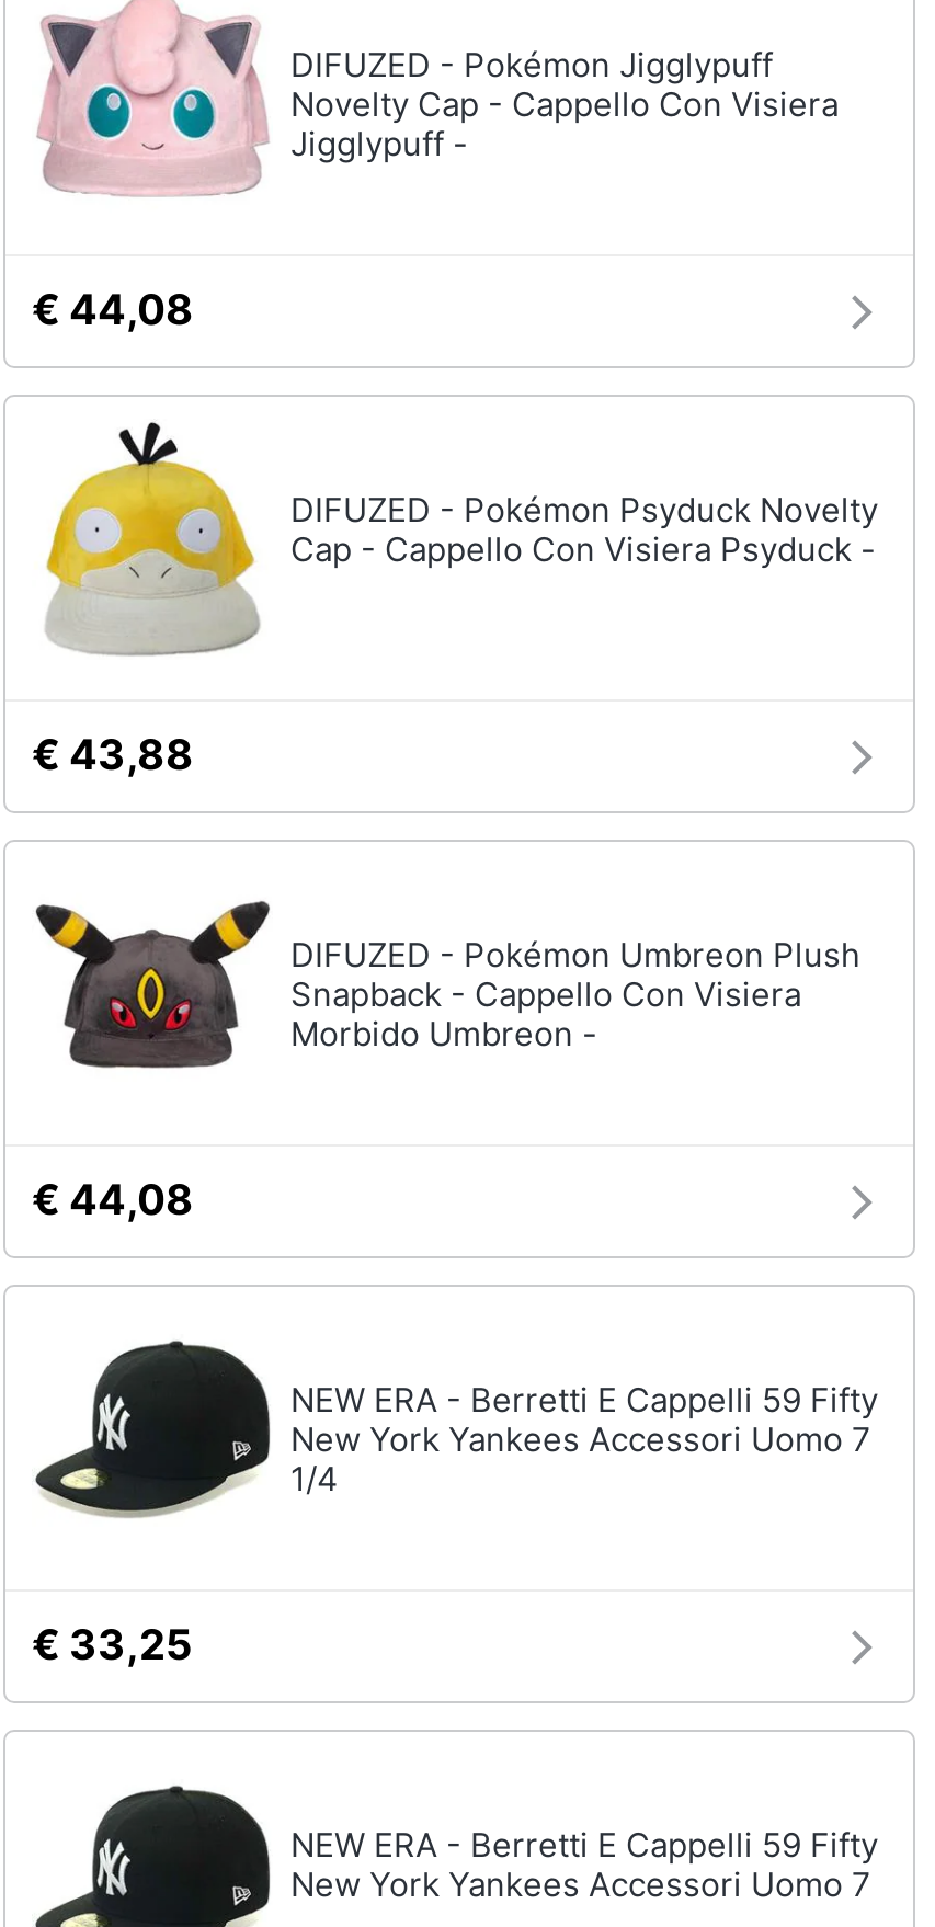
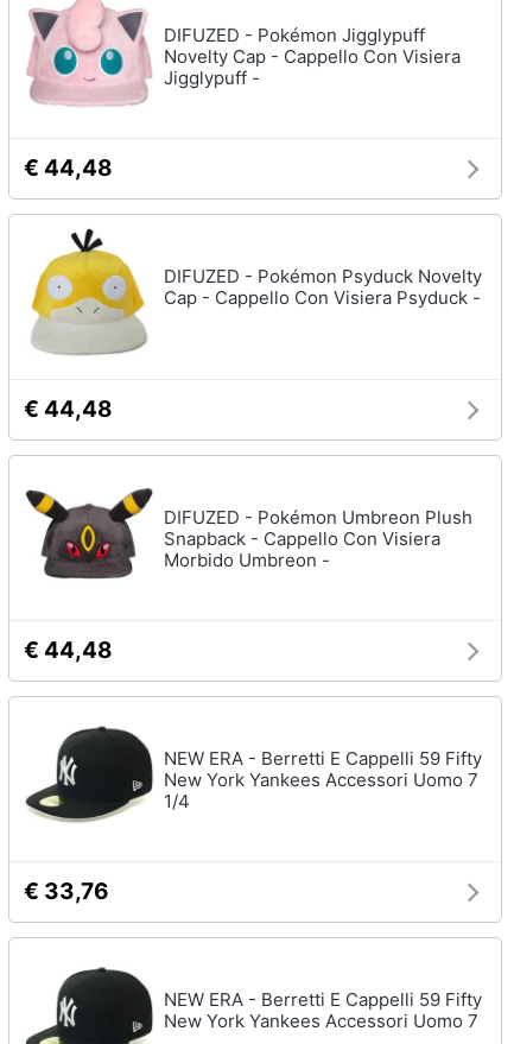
- € 44,08
+ € 44,48

- € 43,88
+ € 44,48

- € 44,08
+ € 44,48

- € 33,25
+ € 33,76
